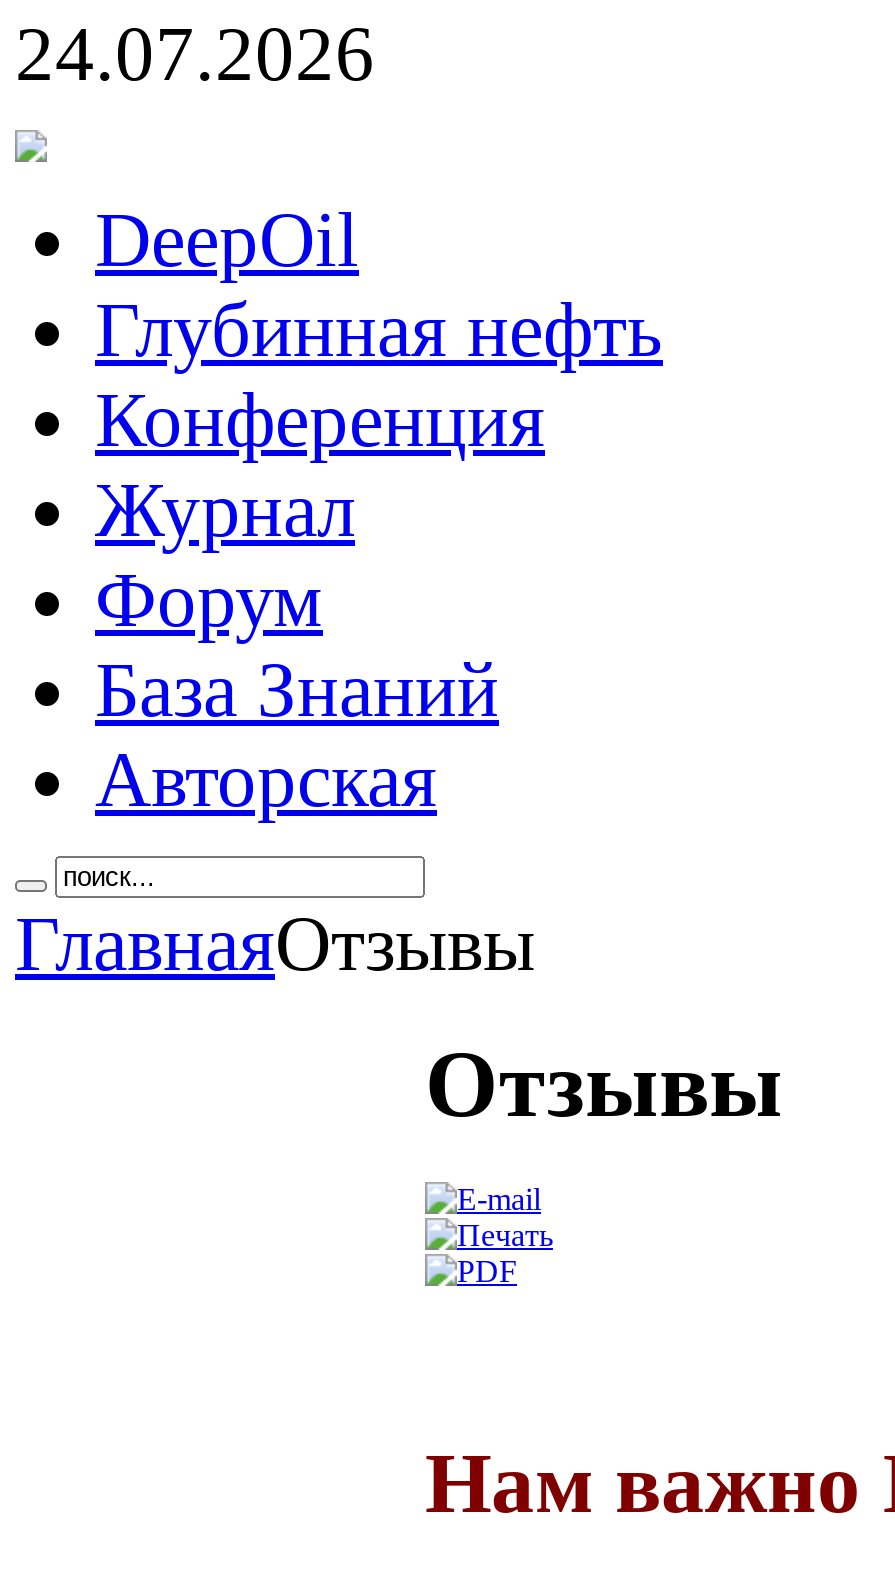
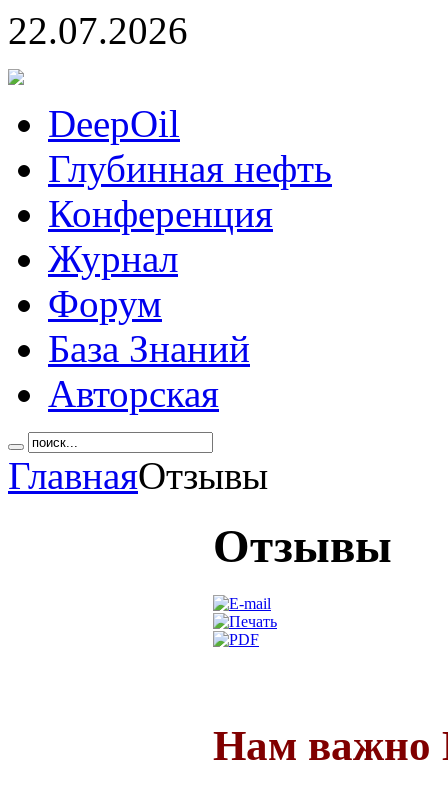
- 24.07.2026
+ 22.07.2026
